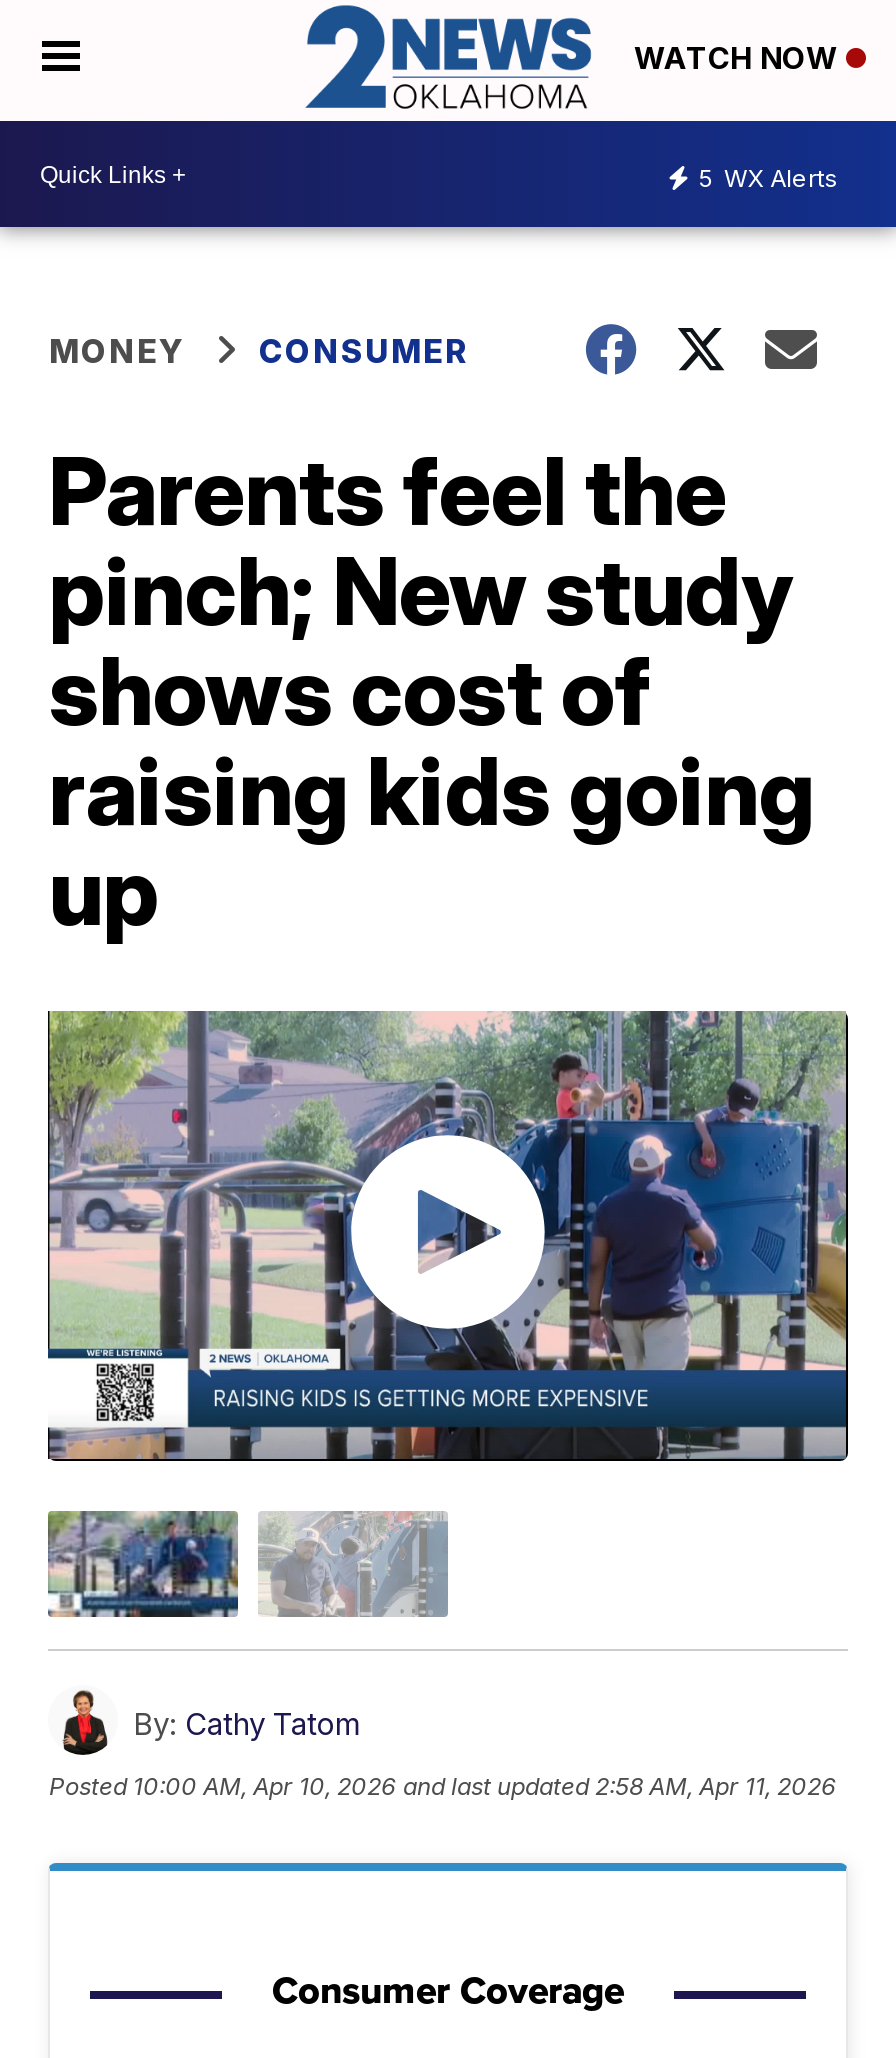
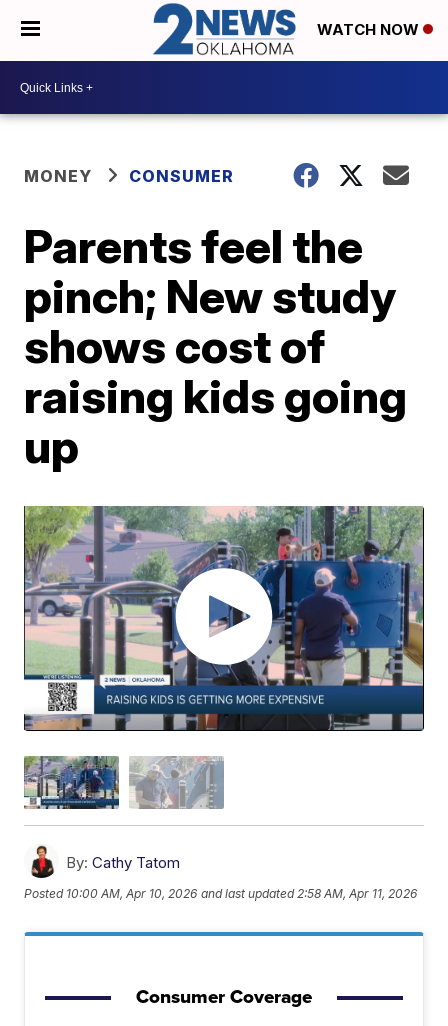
- 5 WX Alerts
